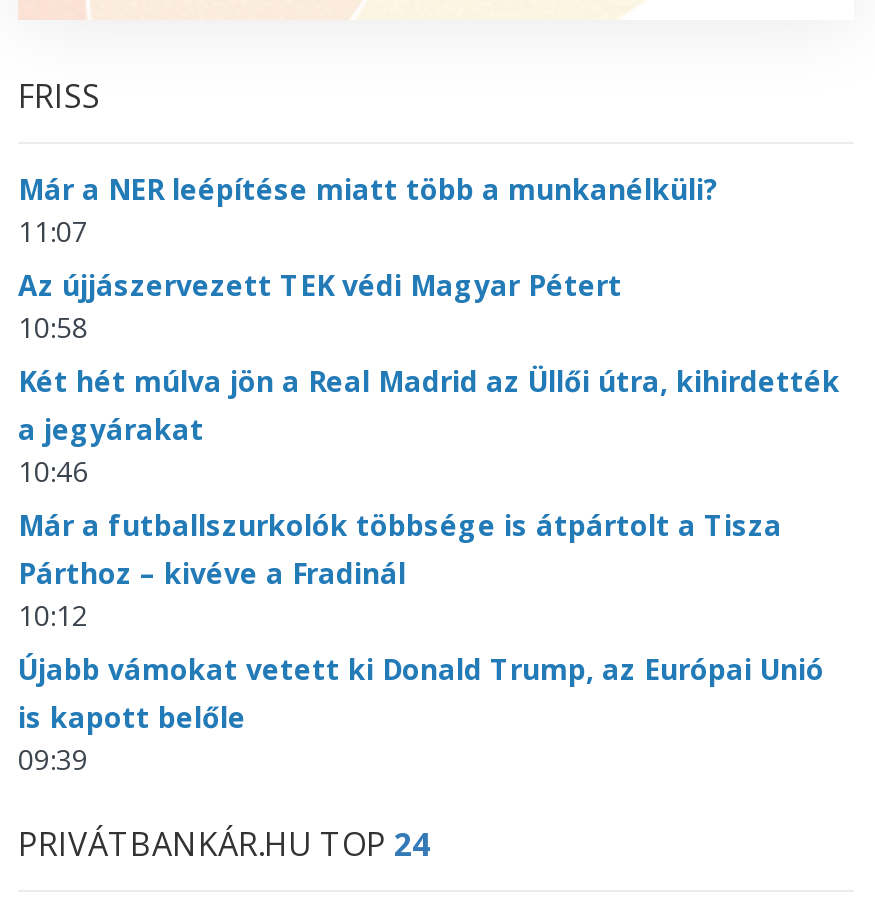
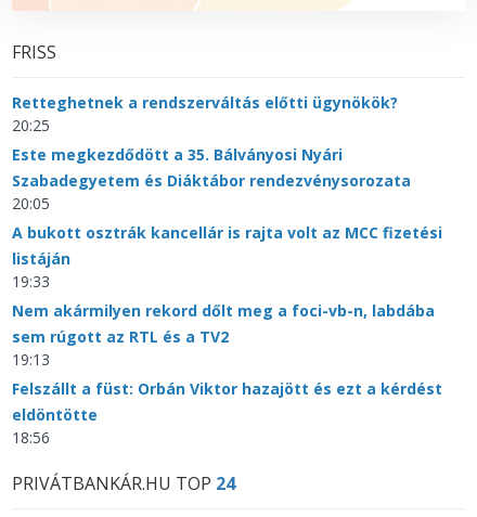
- Már a NER leépítése miatt több a munkanélküli?
- 11:07
- Az újjászervezett TEK védi Magyar Pétert
- 10:58
- Két hét múlva jön a Real Madrid az Üllői útra, kihirdették
- a jegyárakat
- 10:46
- Már a futballszurkolók többsége is átpártolt a Tisza
- Párthoz – kivéve a Fradinál
- 10:12
- Újabb vámokat vetett ki Donald Trump, az Európai Unió
- is kapott belőle
- 09:39
+ Retteghetnek a rendszerváltás előtti ügynökök?
+ 20:25
+ Este megkezdődött a 35. Bálványosi Nyári
+ Szabadegyetem és Diáktábor rendezvénysorozata
+ 20:05
+ A bukott osztrák kancellár is rajta volt az MCC fizetési
+ listáján
+ 19:33
+ Nem akármilyen rekord dőlt meg a foci-vb-n, labdába
+ sem rúgott az RTL és a TV2
+ 19:13
+ Felszállt a füst: Orbán Viktor hazajött és ezt a kérdést
+ eldöntötte
+ 18:56
